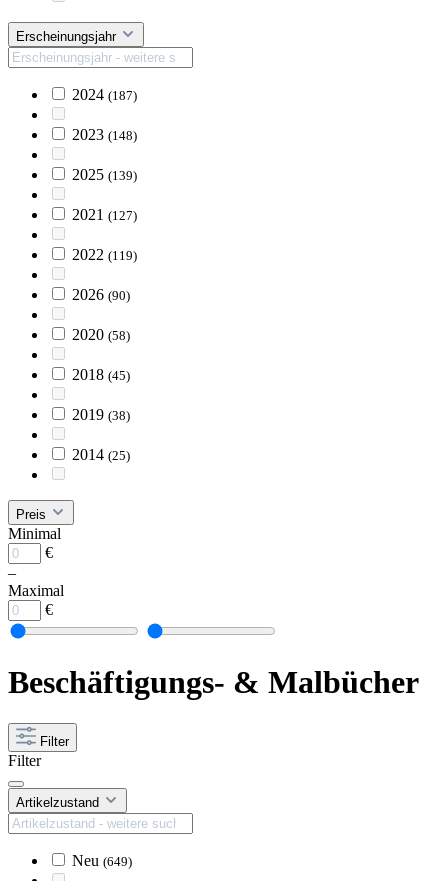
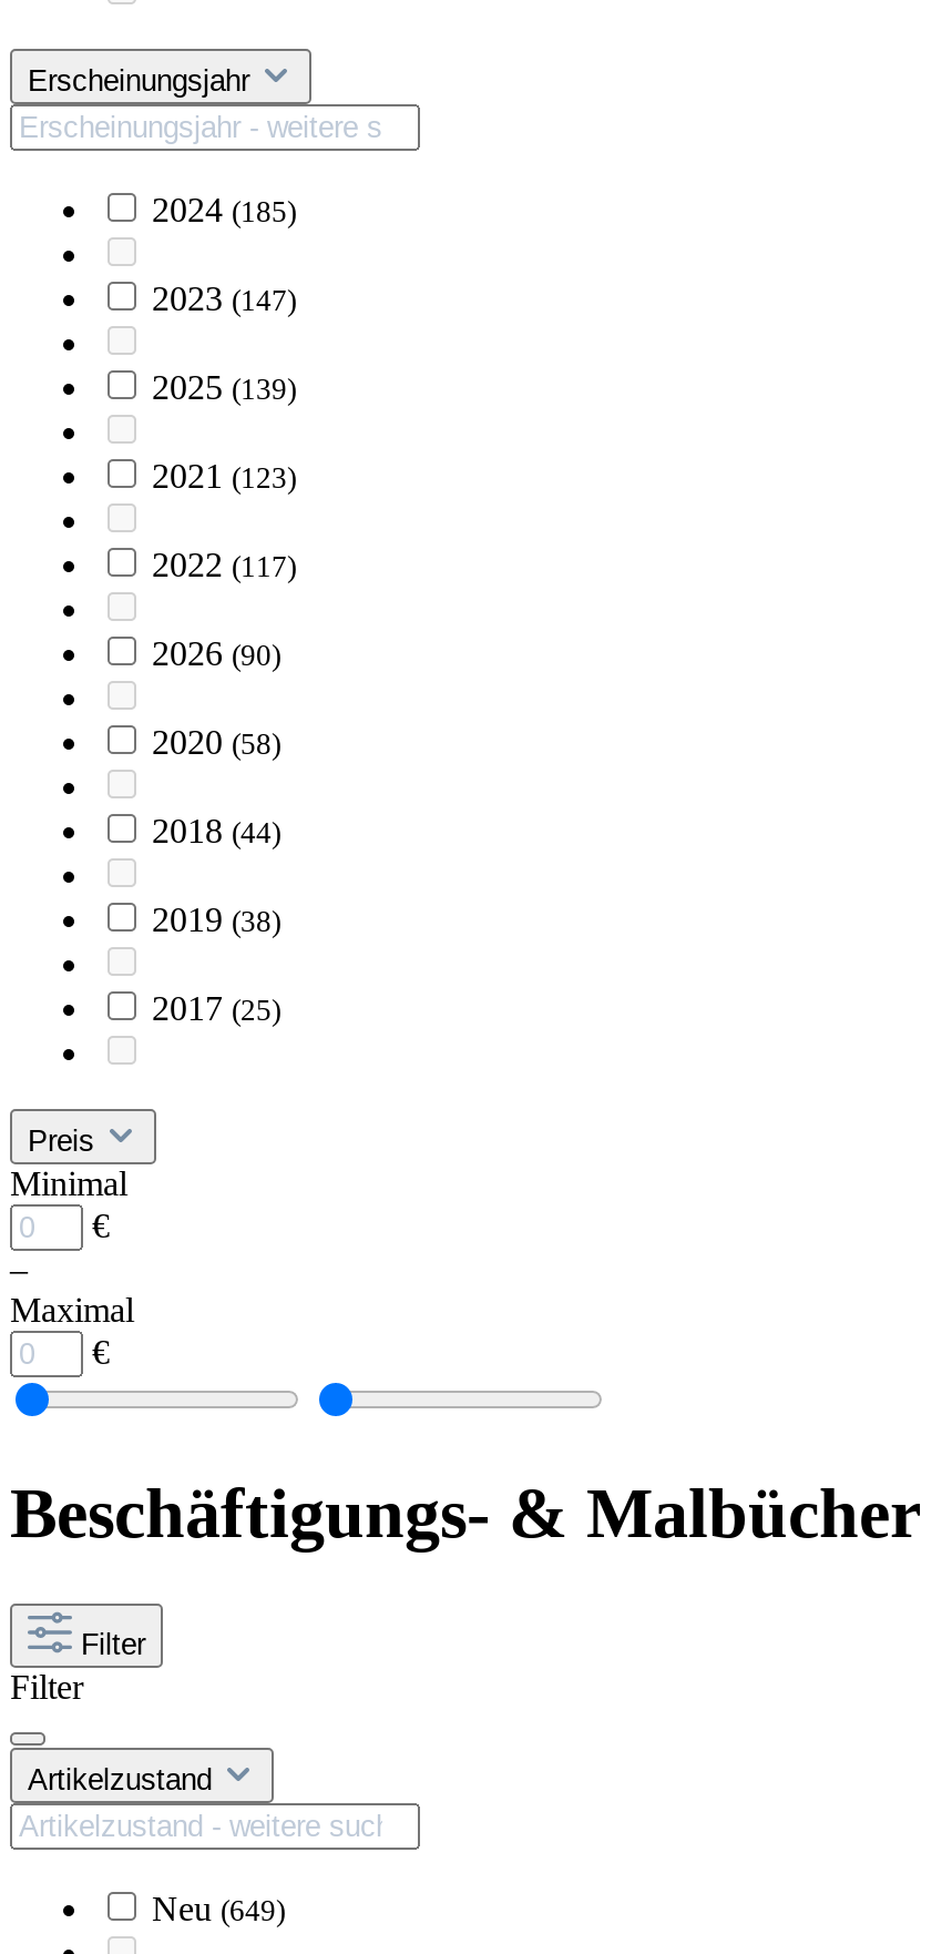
- 2024 (187)
+ 2024 (185)

- 2023 (148)
+ 2023 (147)

- 2021 (127)
+ 2021 (123)

- 2022 (119)
+ 2022 (117)

- 2018 (45)
+ 2018 (44)

- 2014 (25)
+ 2017 (25)
